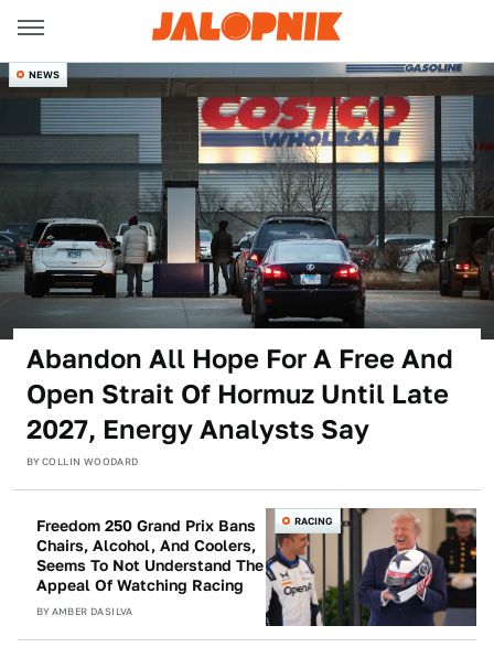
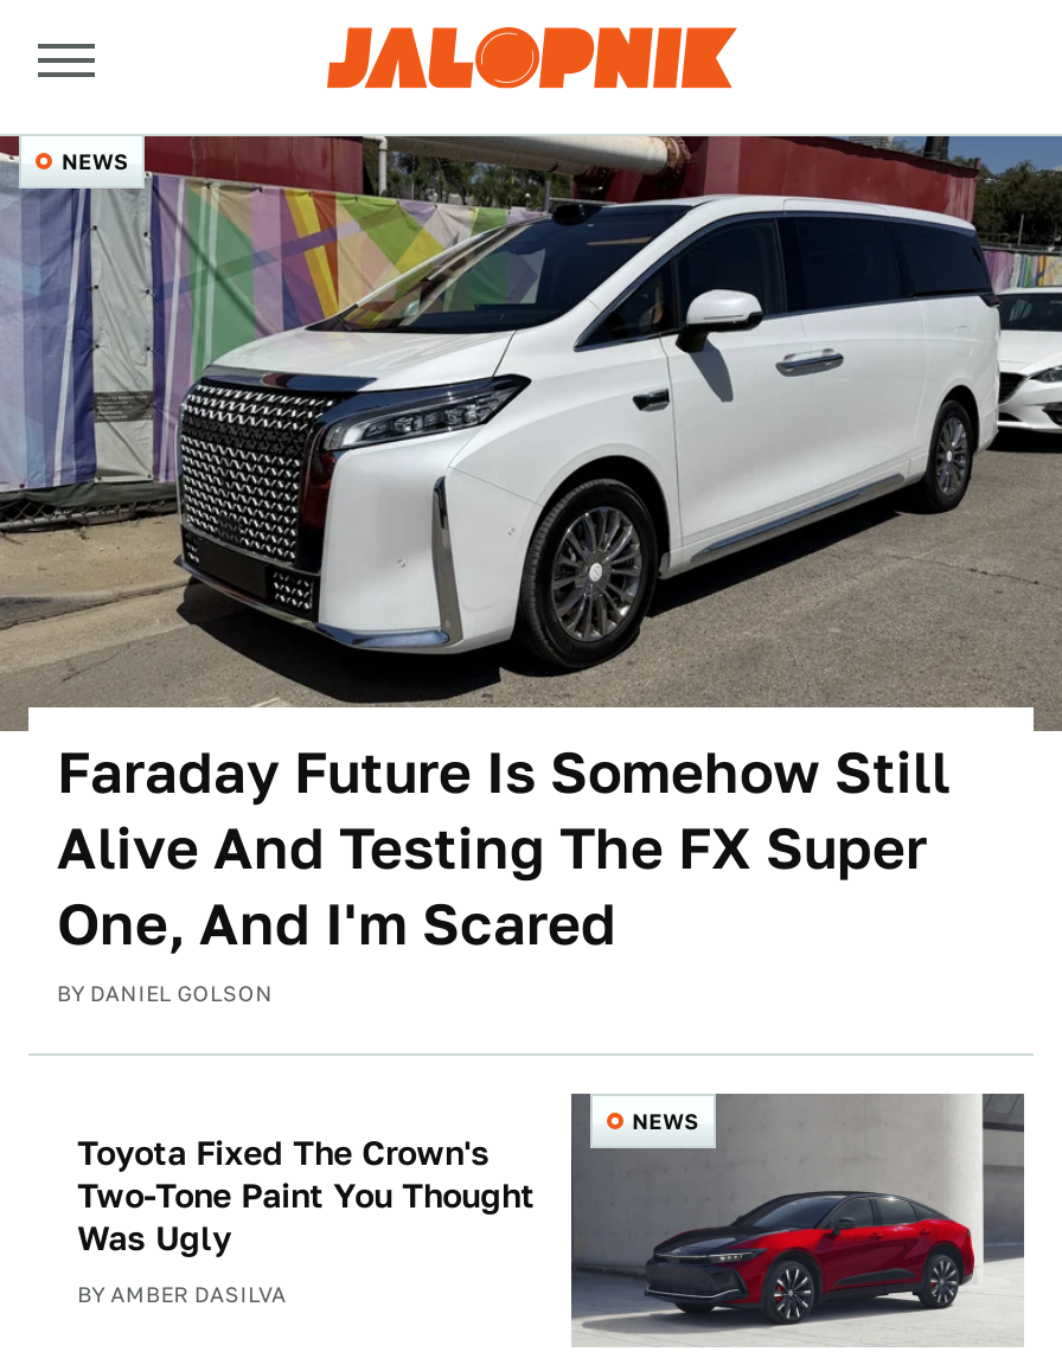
- [image]
- Abandon All Hope For A Free And
- Open Strait Of Hormuz Until Late
- 2027, Energy Analysts Say
- BY COLLIN WOODARD
+ [image]
+ Faraday Future Is Somehow Still
+ Alive And Testing The FX Super
+ One, And I'm Scared
+ BY DANIEL GOLSON

- [image]
- RACING
- Freedom 250 Grand Prix Bans
- Chairs, Alcohol, And Coolers,
- Seems To Not Understand The
- Appeal Of Watching Racing
+ [image]
+ NEWS
+ Toyota Fixed The Crown's
+ Two-Tone Paint You Thought
+ Was Ugly
